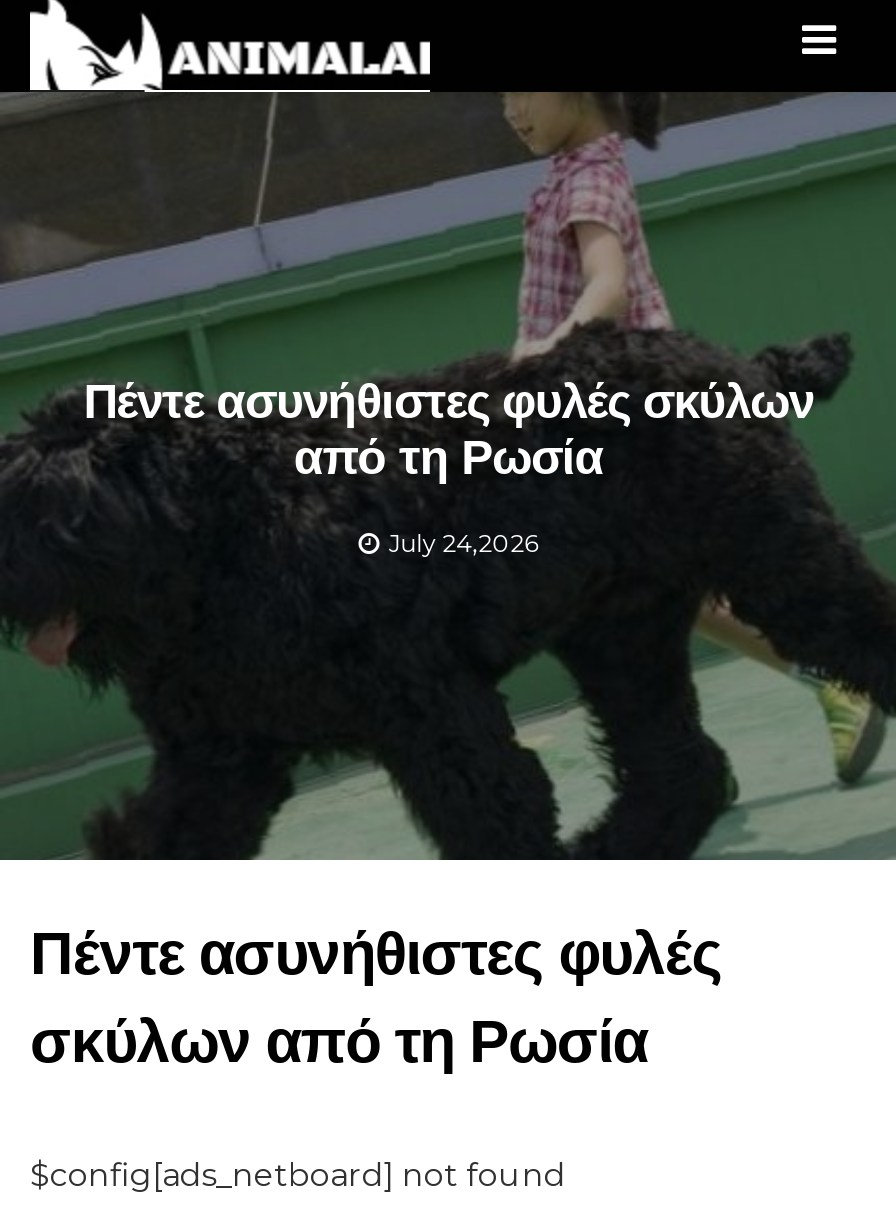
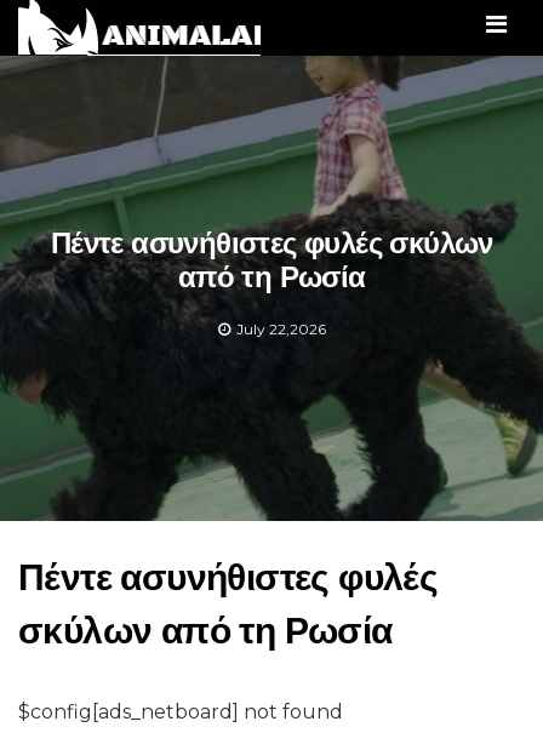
- July 24,2026
+ July 22,2026
